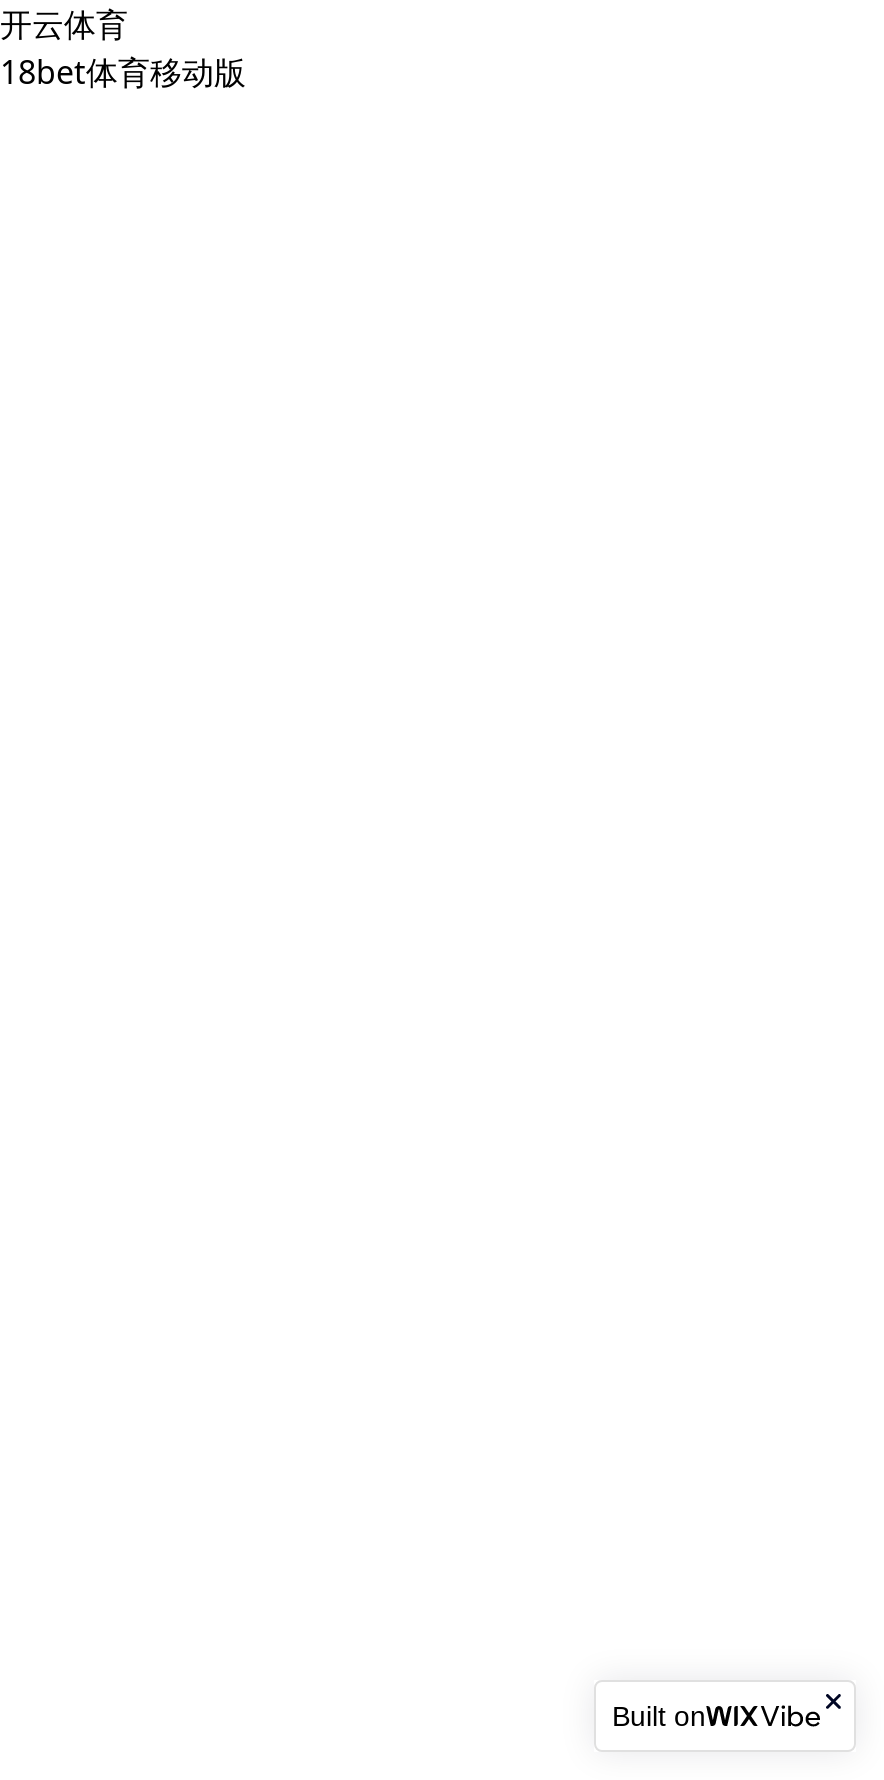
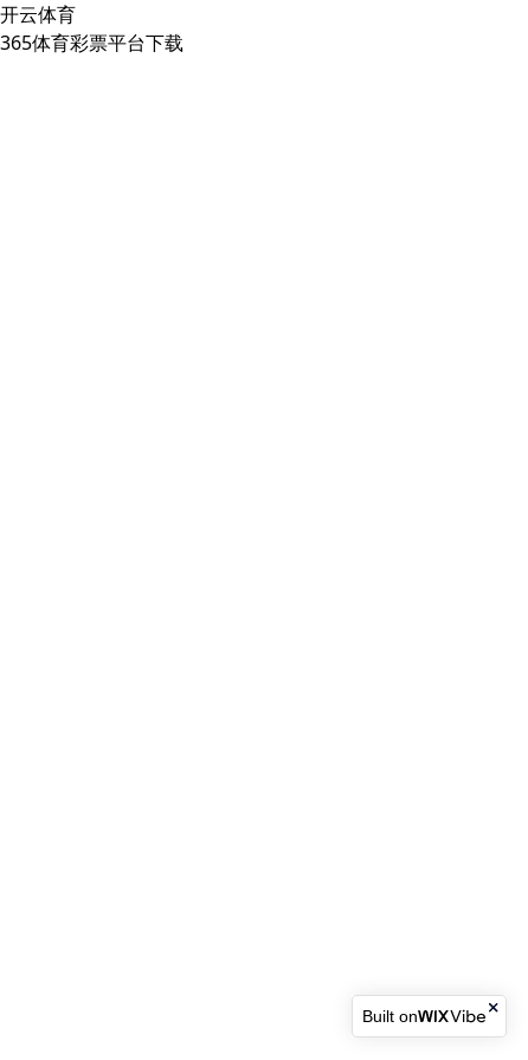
- 18bet体育移动版
+ 365体育彩票平台下载
